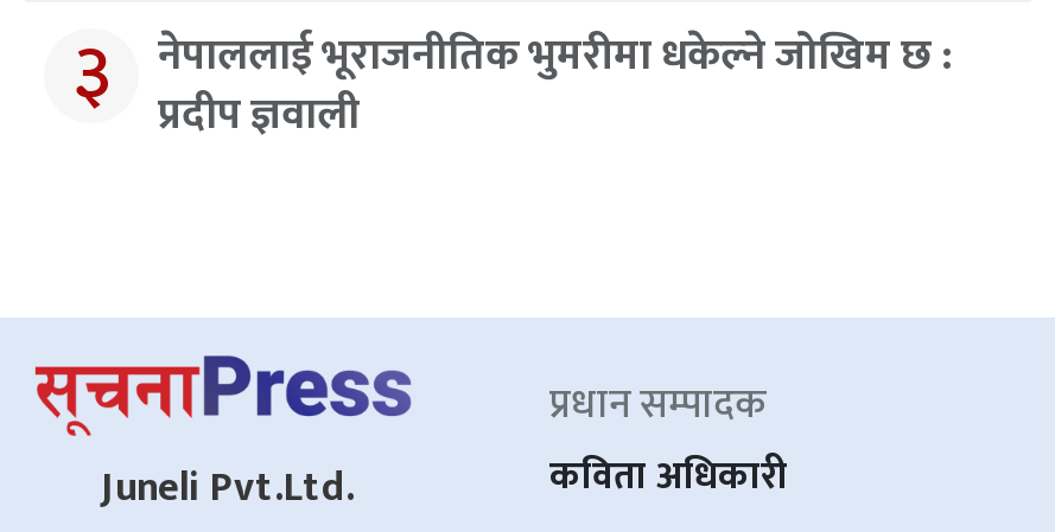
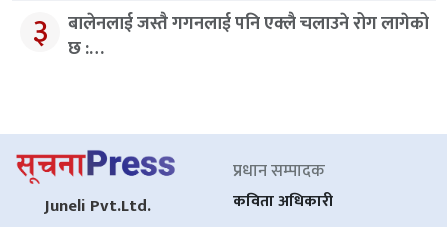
- नेपाललाई भूराजनीतिक भुमरीमा धकेल्ने जोखिम छ :
- प्रदीप ज्ञवाली
+ बालेनलाई जस्तै गगनलाई पनि एक्लै चलाउने रोग लागेको
+ छ :…
